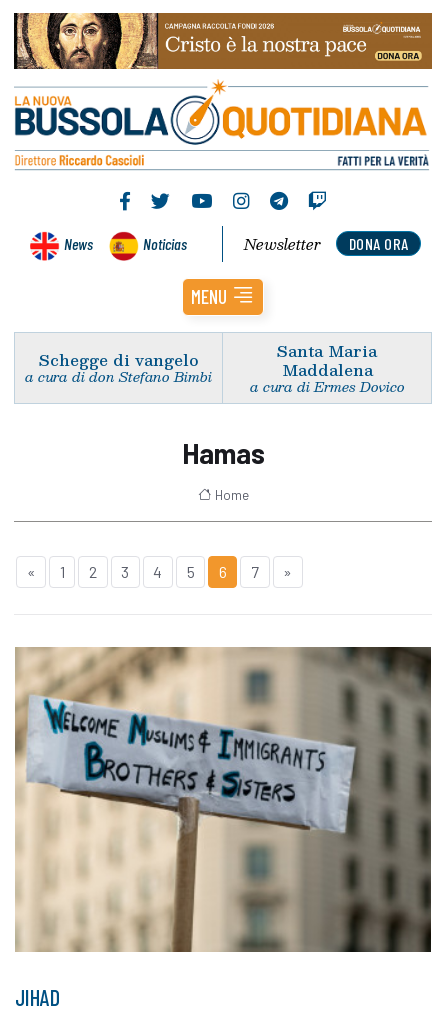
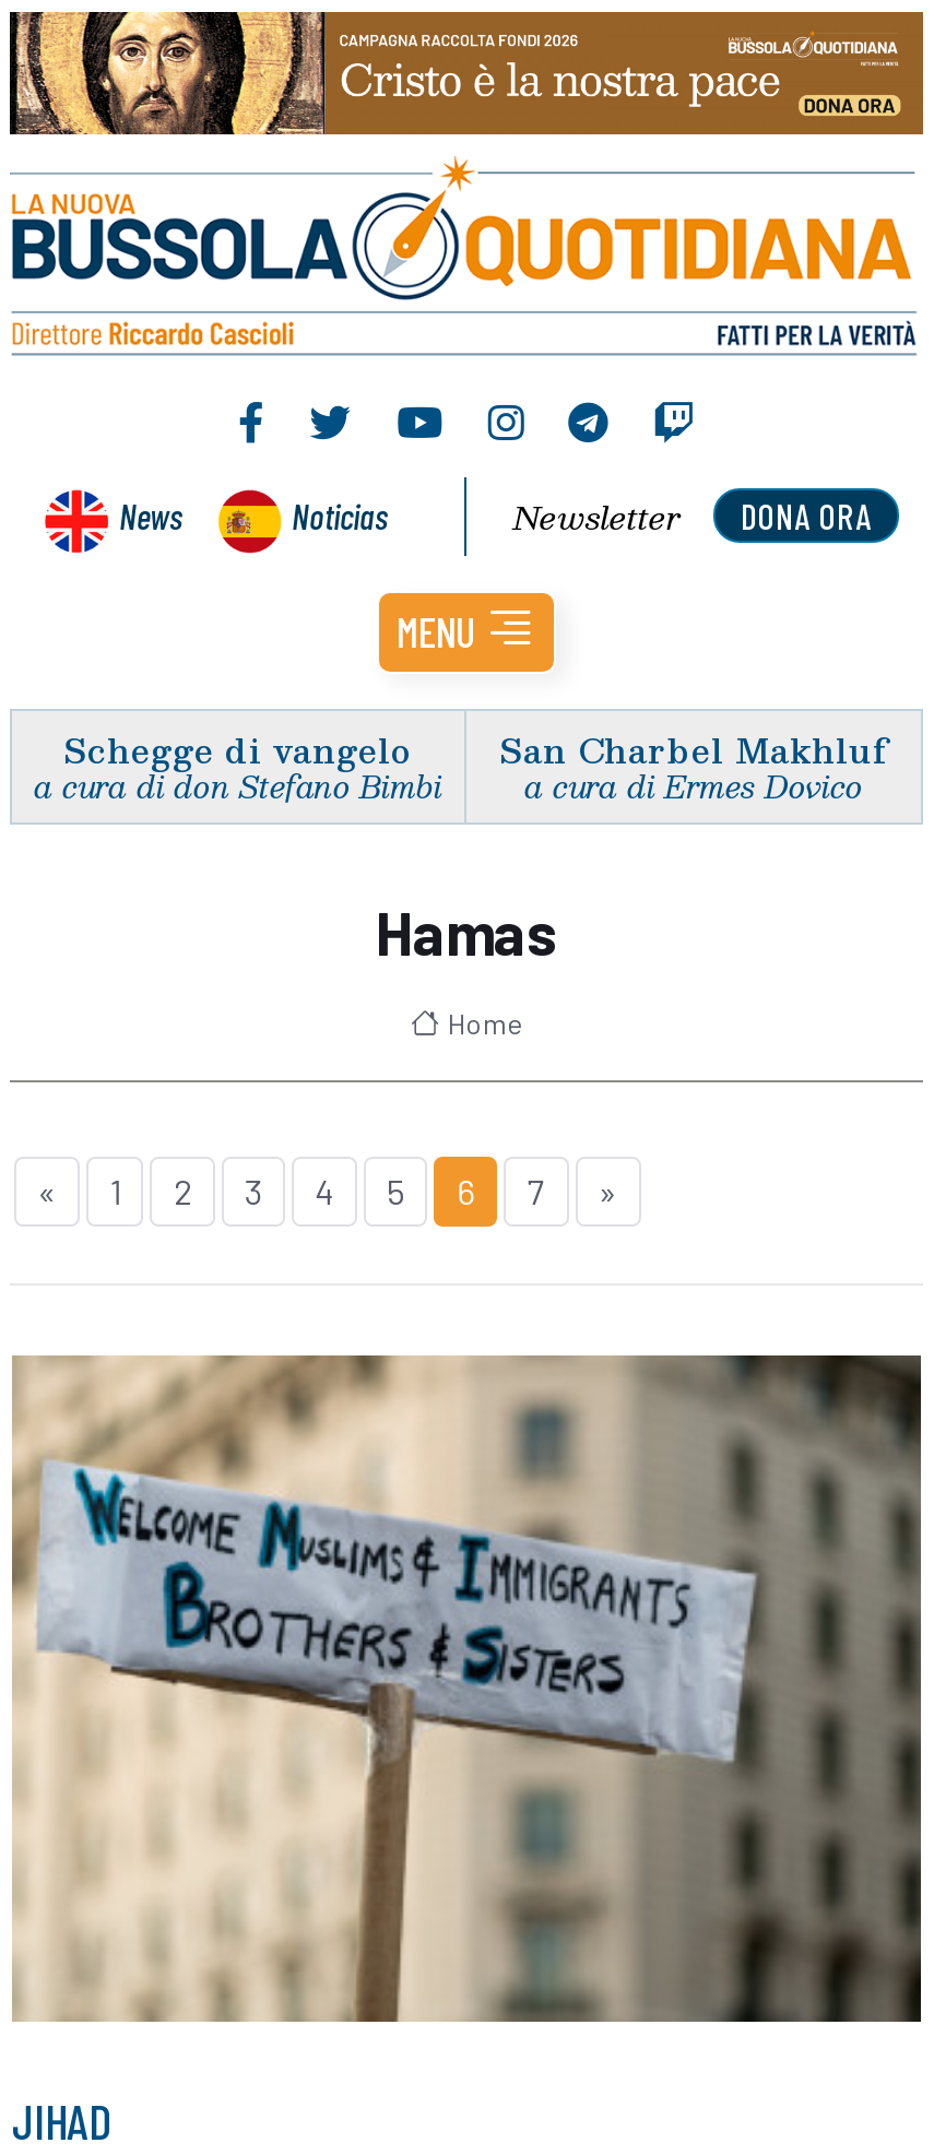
- Santa Maria
- Maddalena
+ San Charbel Makhluf
